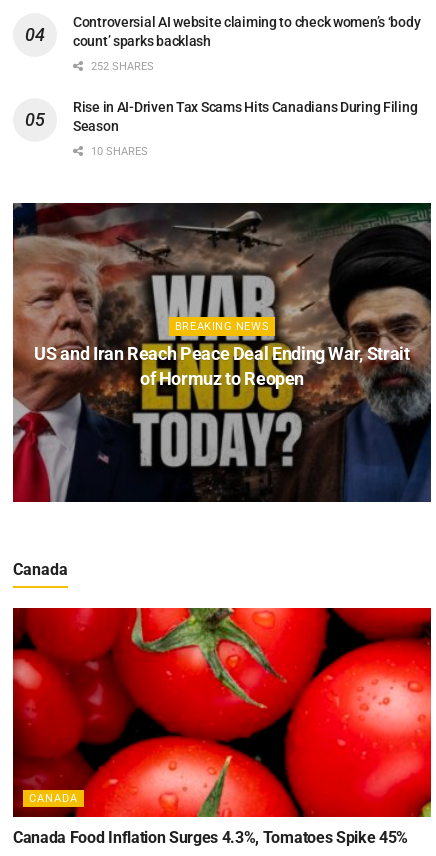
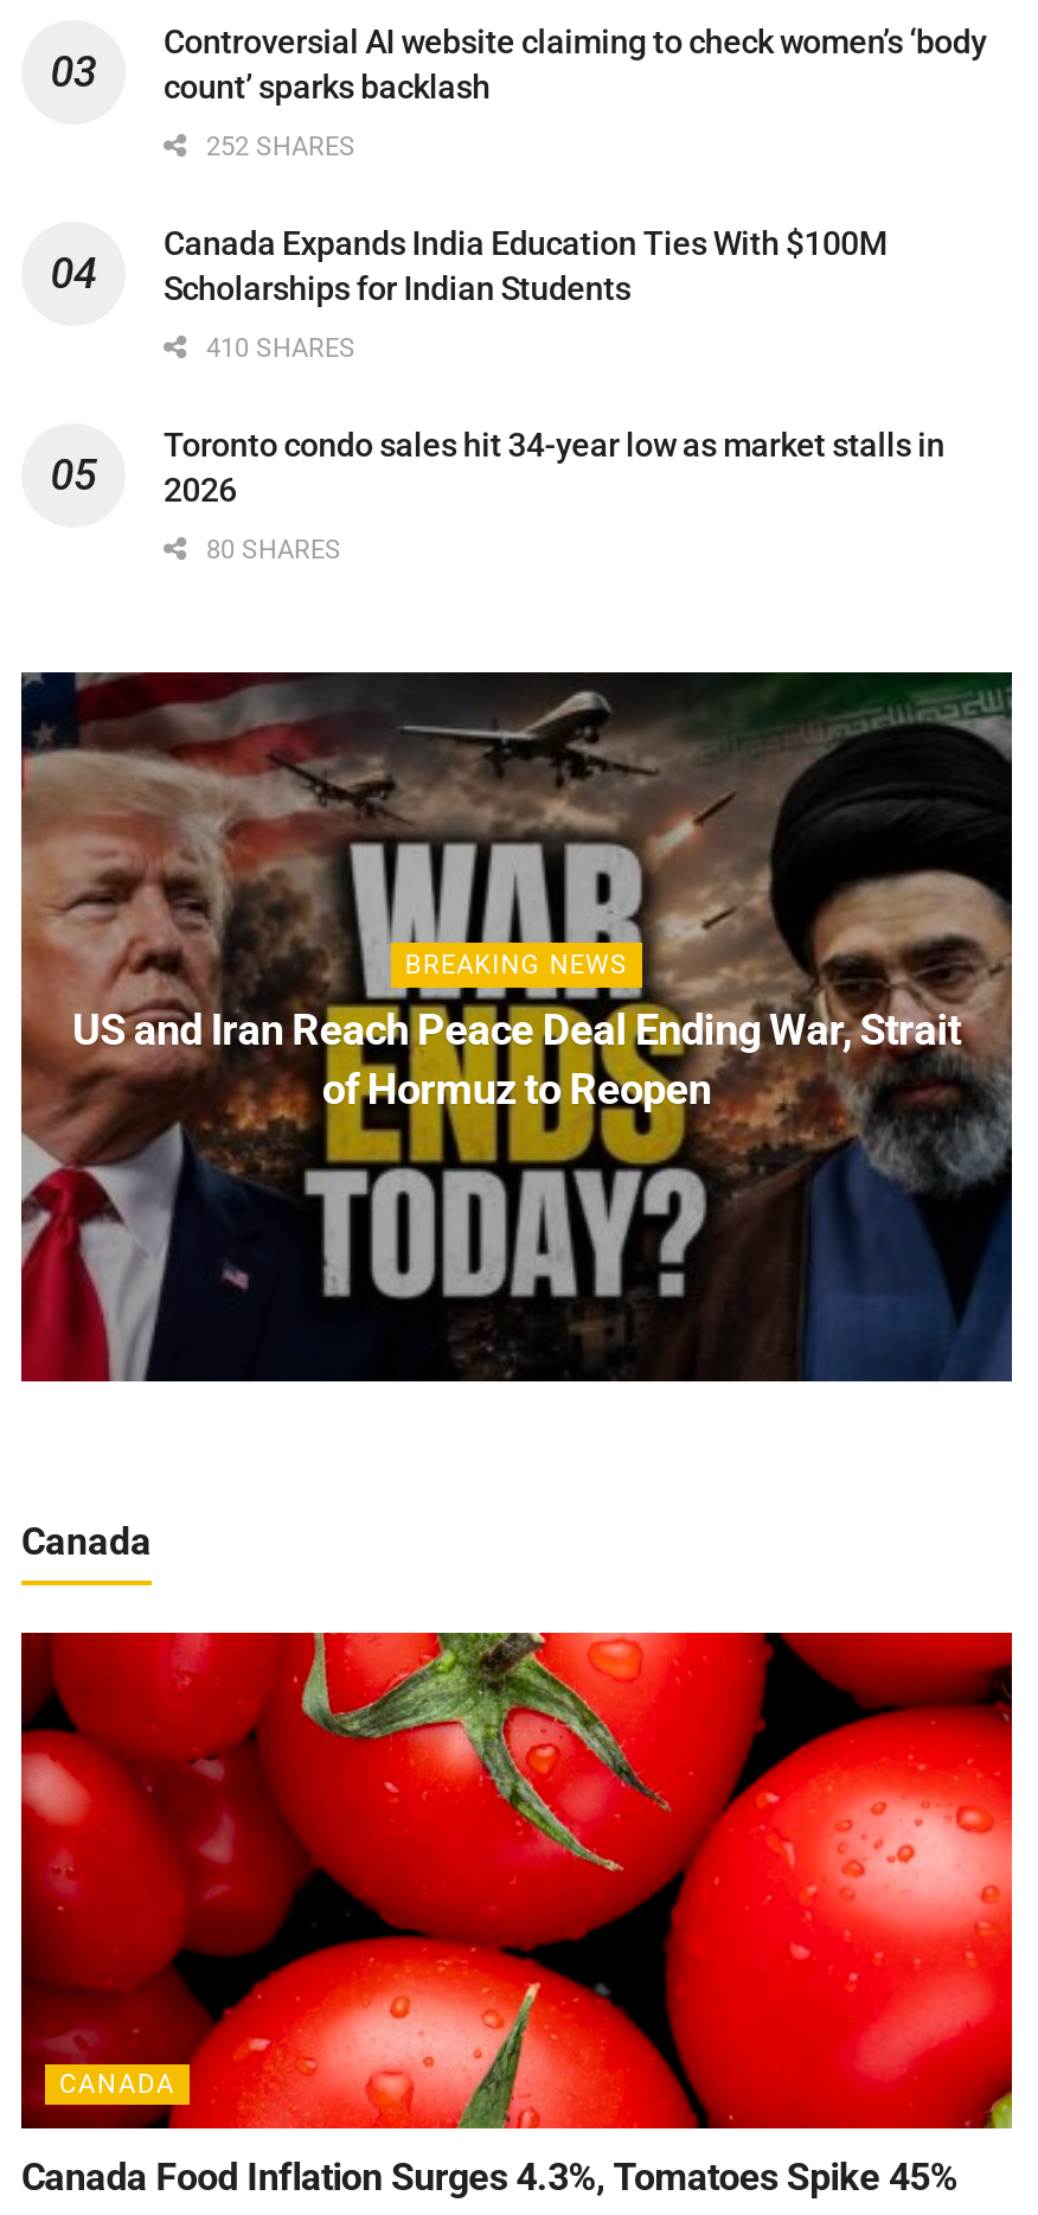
- Rise in AI-Driven Tax Scams Hits Canadians During Filing
- Season
- 10 SHARES
+ Canada Expands India Education Ties With $100M
+ Scholarships for Indian Students
+ 410 SHARES
+ Toronto condo sales hit 34-year low as market stalls in
+ 2026
+ 80 SHARES
